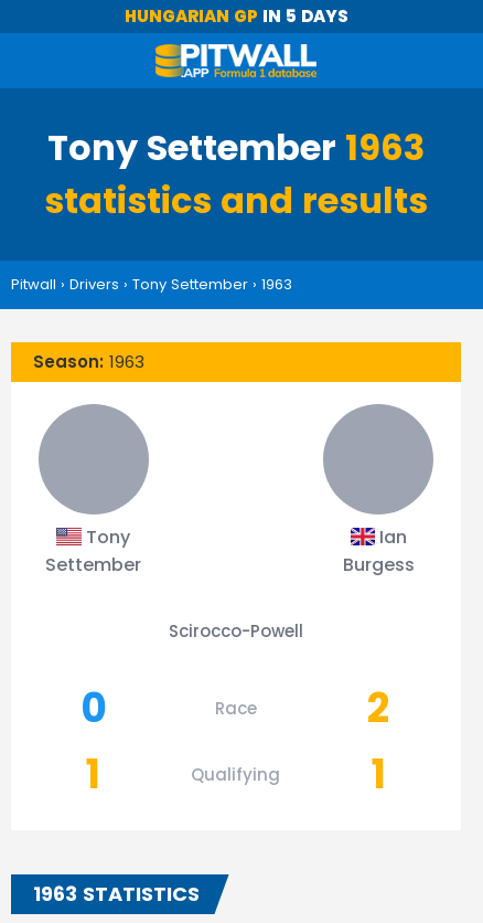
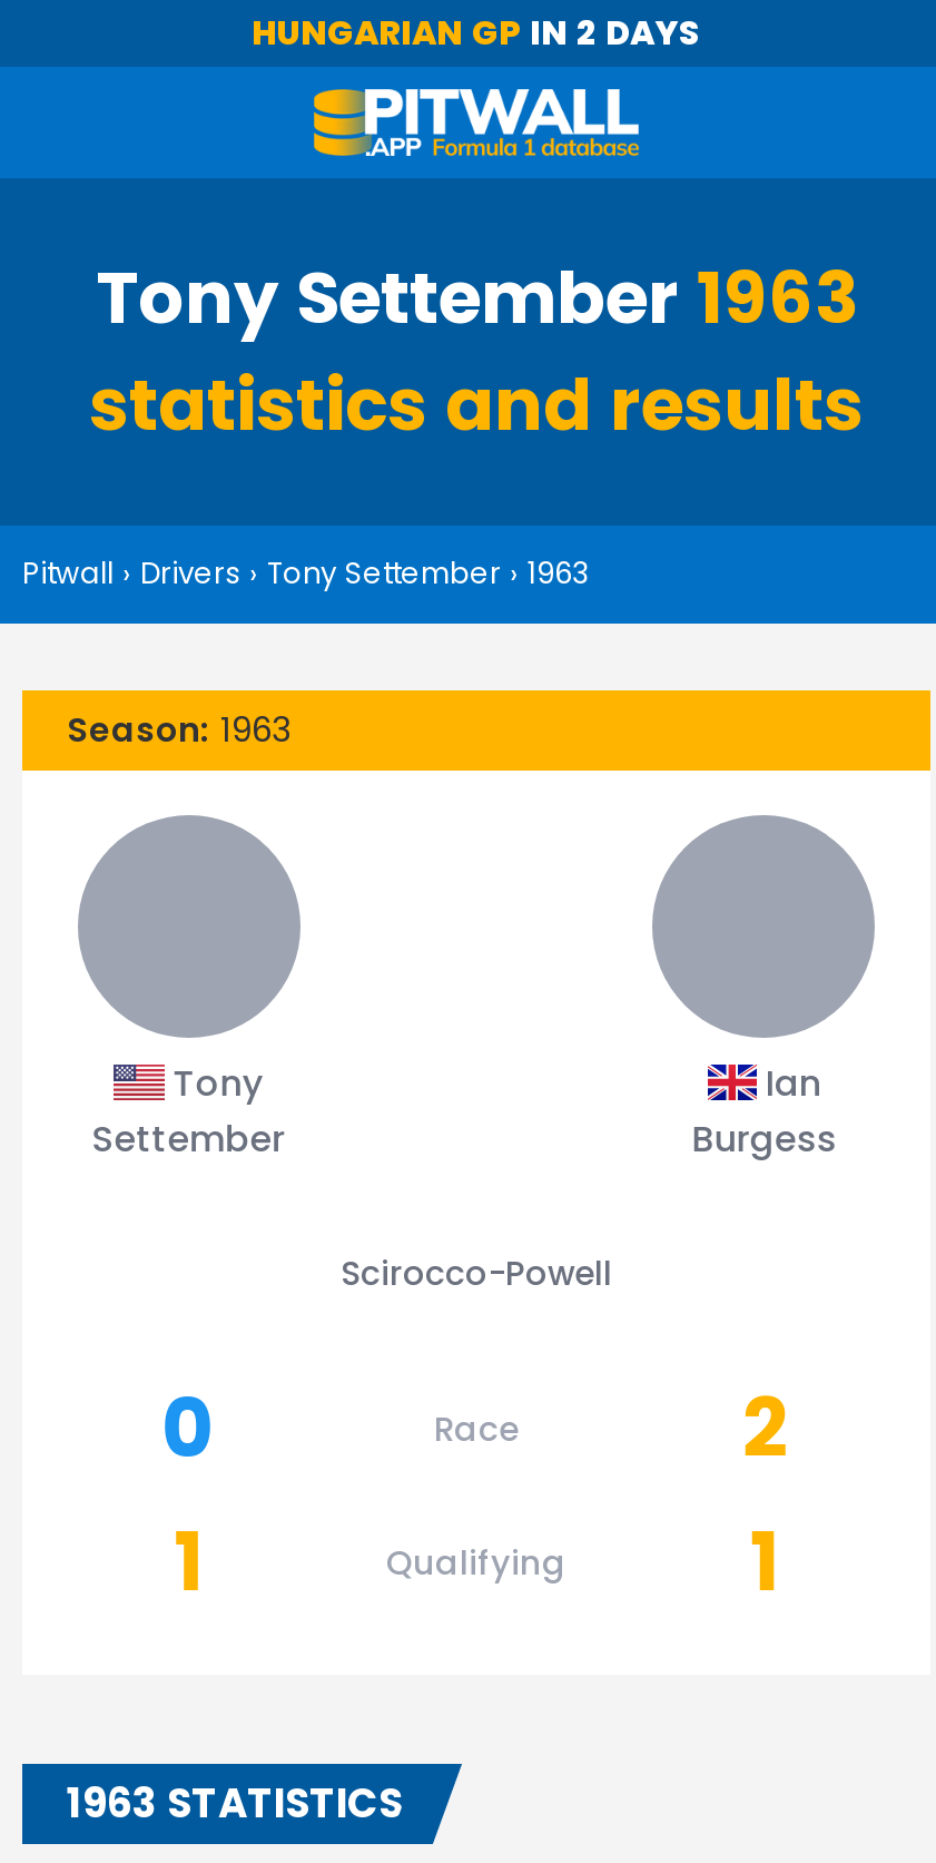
- HUNGARIAN GP IN 5 DAYS
+ HUNGARIAN GP IN 2 DAYS
